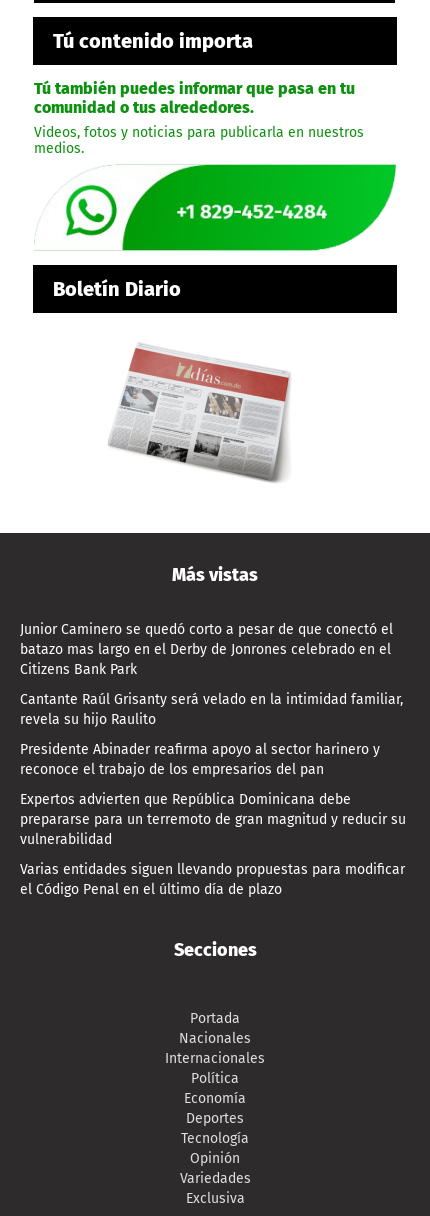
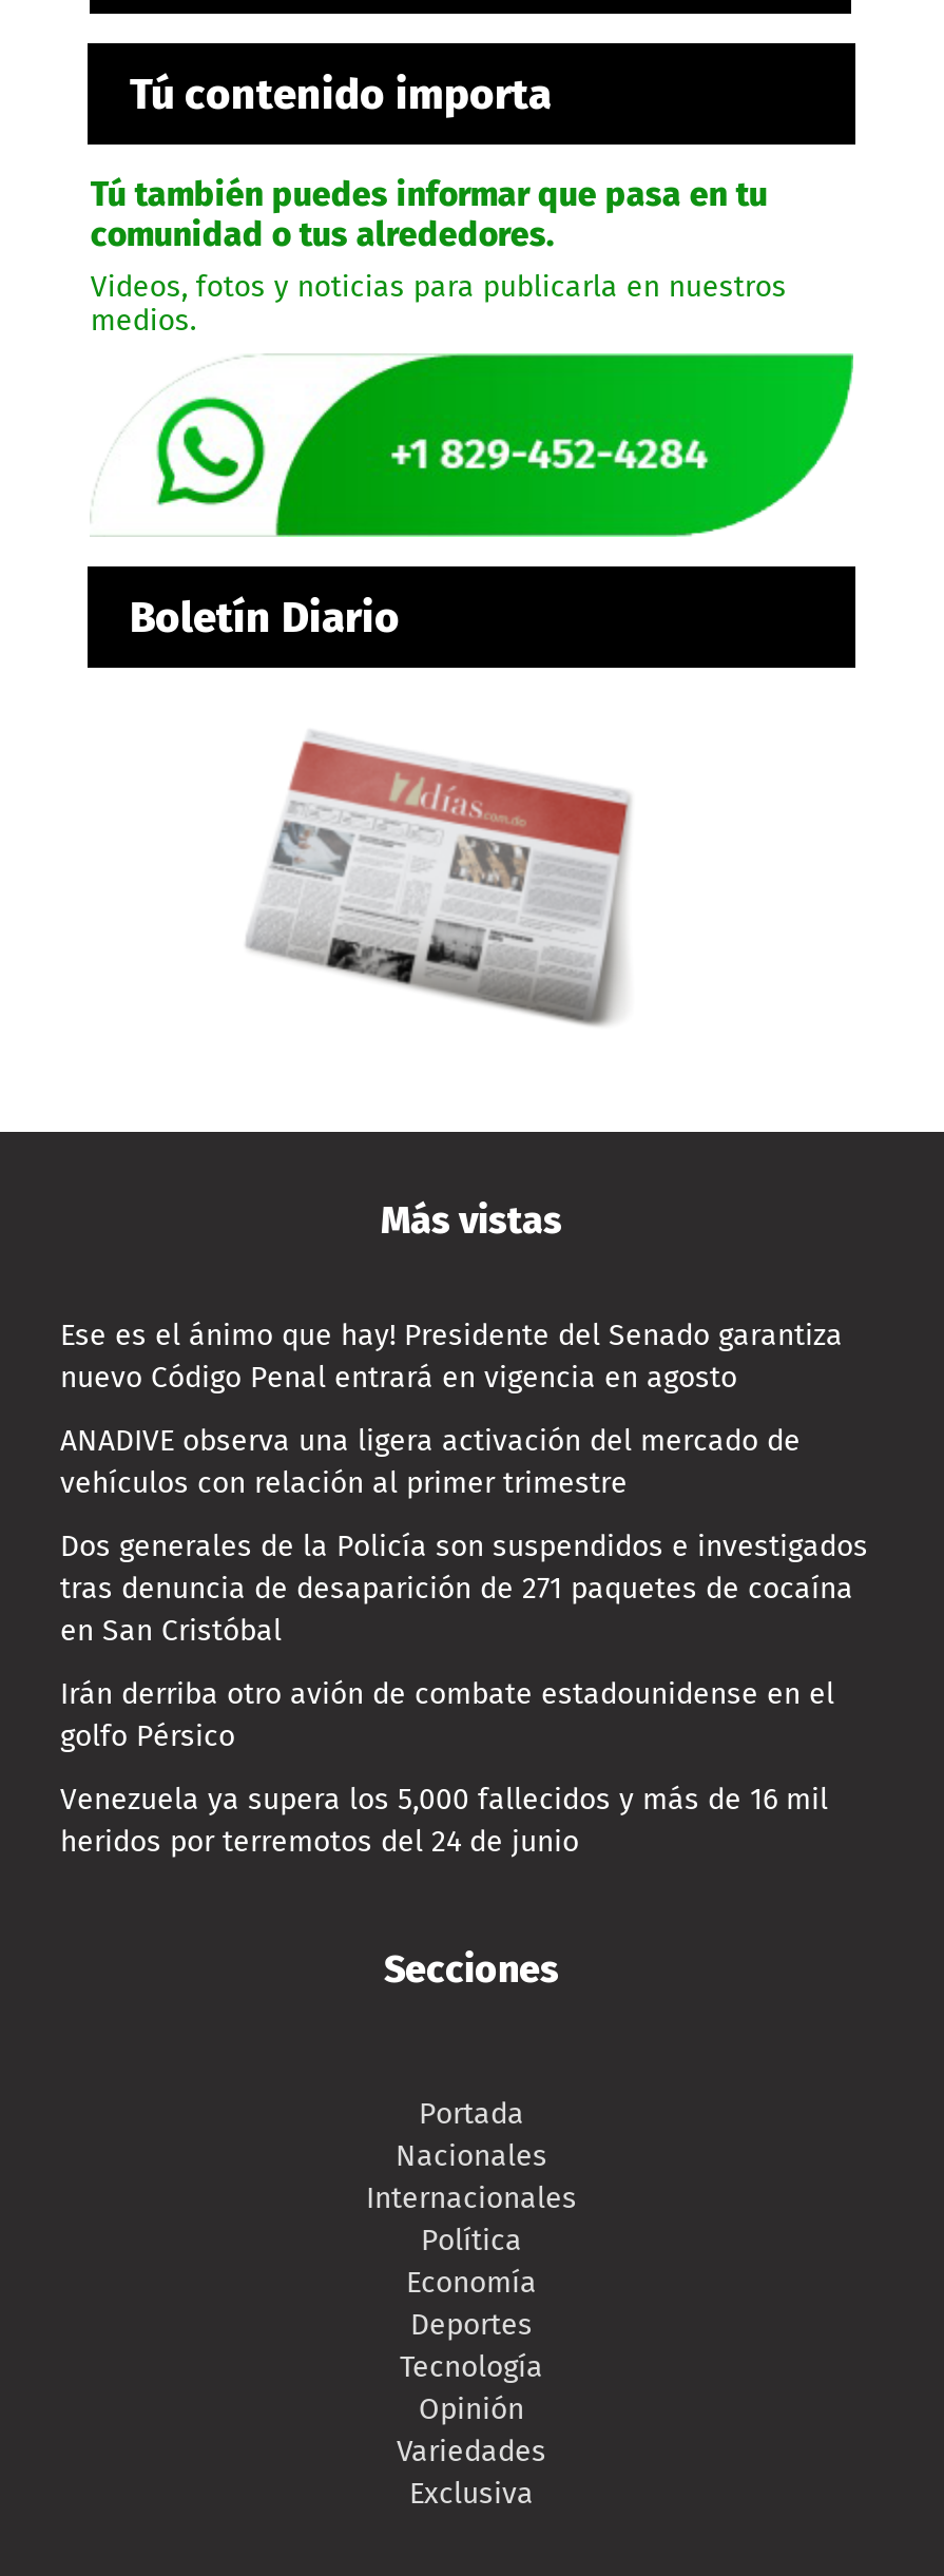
- Junior Caminero se quedó corto a pesar de que conectó el
- batazo mas largo en el Derby de Jonrones celebrado en el
- Citizens Bank Park
+ Ese es el ánimo que hay! Presidente del Senado garantiza
+ nuevo Código Penal entrará en vigencia en agosto

- Cantante Raúl Grisanty será velado en la intimidad familiar,
- revela su hijo Raulito
+ ANADIVE observa una ligera activación del mercado de
+ vehículos con relación al primer trimestre

- Presidente Abinader reafirma apoyo al sector harinero y
- reconoce el trabajo de los empresarios del pan
+ Dos generales de la Policía son suspendidos e investigados
+ tras denuncia de desaparición de 271 paquetes de cocaína
+ en San Cristóbal

- Expertos advierten que República Dominicana debe
- prepararse para un terremoto de gran magnitud y reducir su
- vulnerabilidad
+ Irán derriba otro avión de combate estadounidense en el
+ golfo Pérsico

- Varias entidades siguen llevando propuestas para modificar
- el Código Penal en el último día de plazo
+ Venezuela ya supera los 5,000 fallecidos y más de 16 mil
+ heridos por terremotos del 24 de junio
